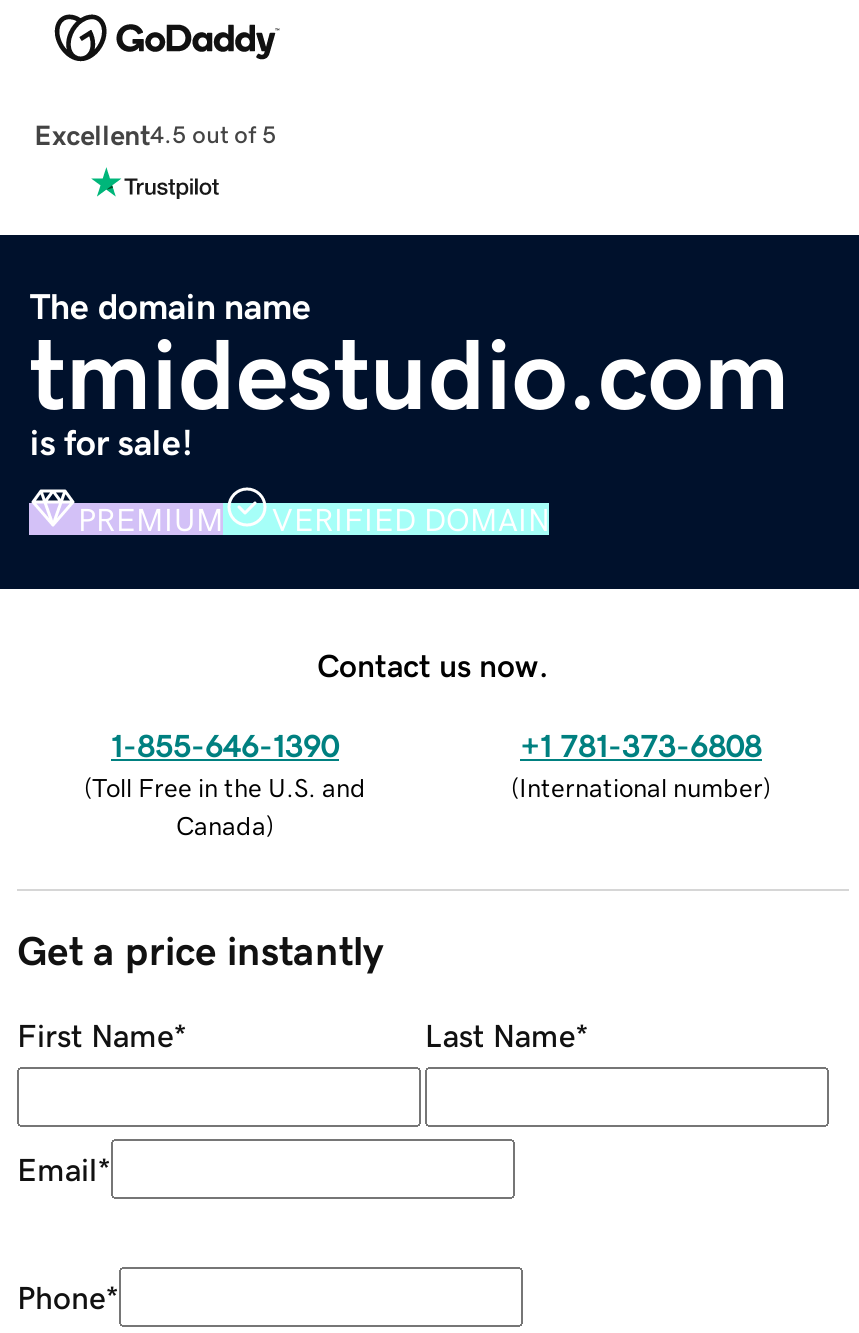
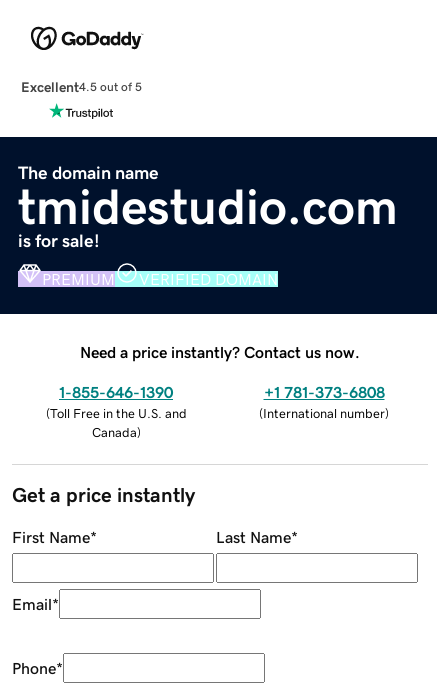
- Contact us now.
+ Need a price instantly? Contact us now.
